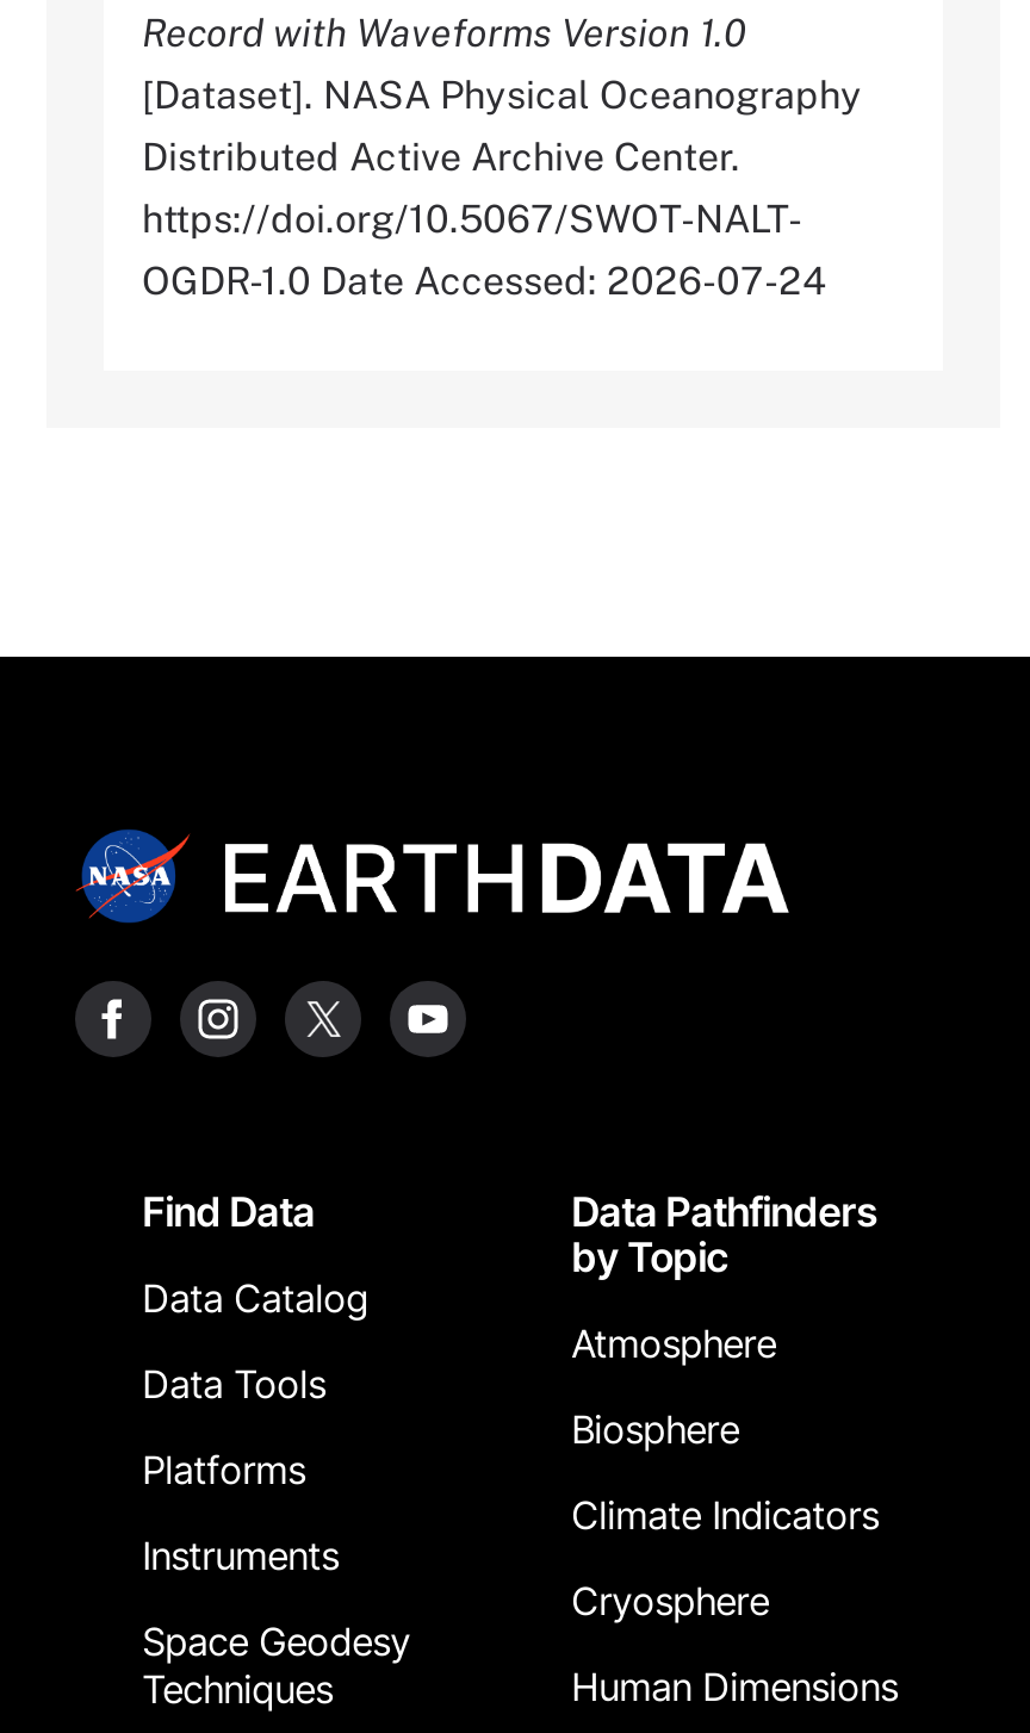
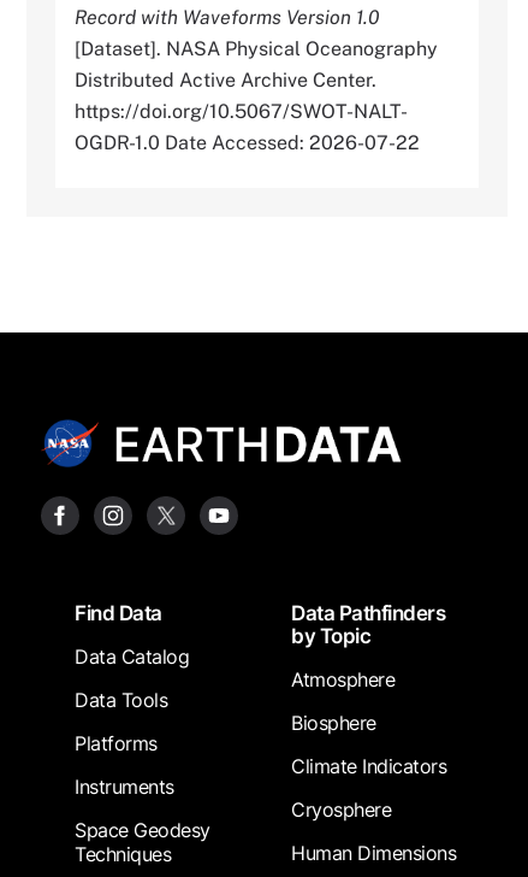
- OGDR-1.0 Date Accessed: 2026-07-24
+ OGDR-1.0 Date Accessed: 2026-07-22
